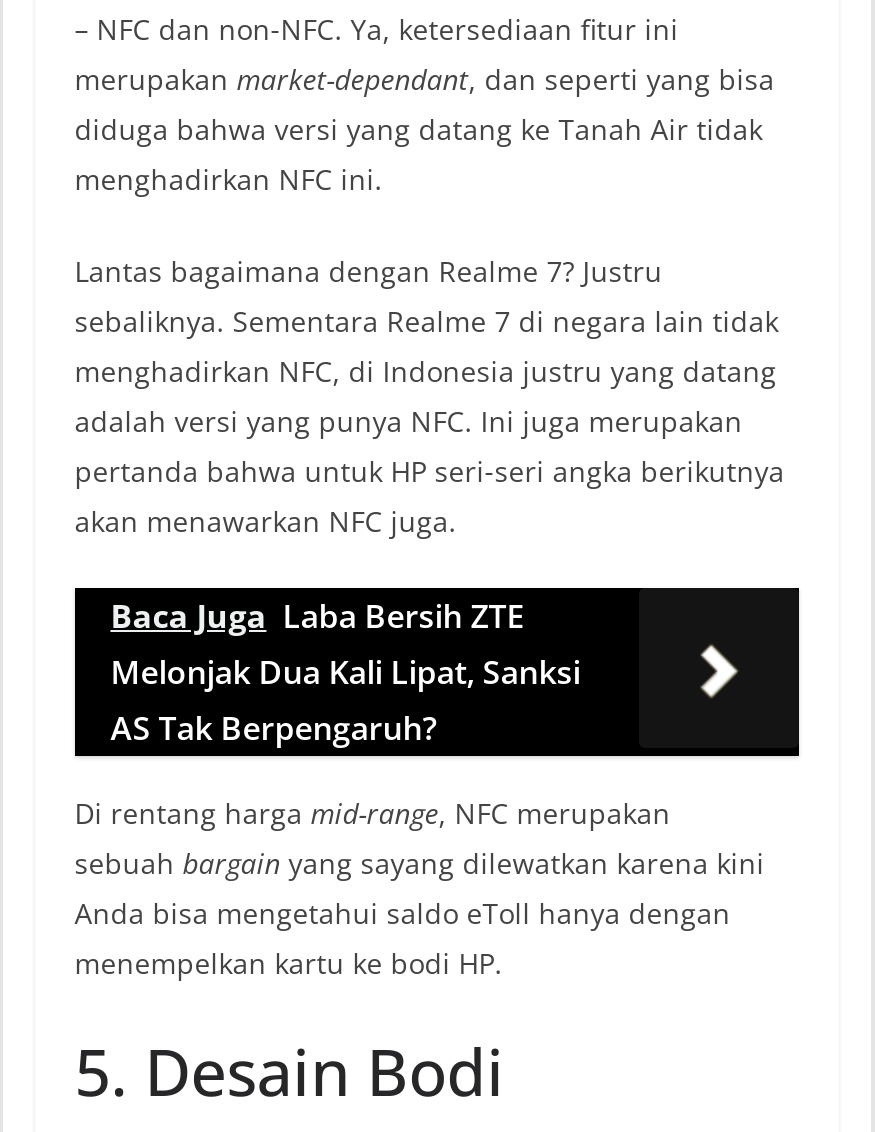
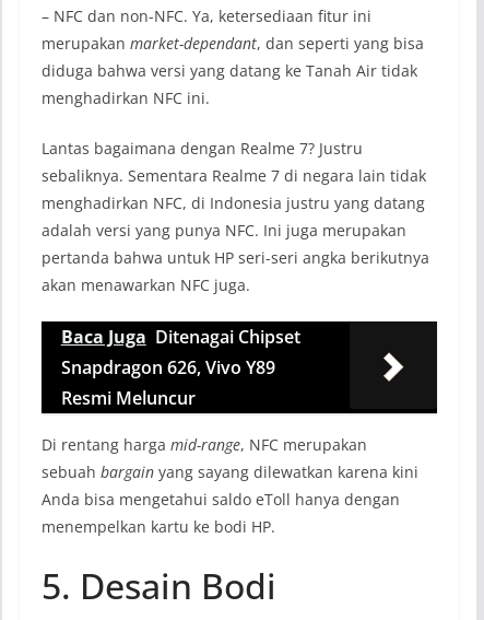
- Baca Juga Laba Bersih ZTE
- Melonjak Dua Kali Lipat, Sanksi
- AS Tak Berpengaruh?
+ Baca Juga Ditenagai Chipset
+ Snapdragon 626, Vivo Y89
+ Resmi Meluncur
